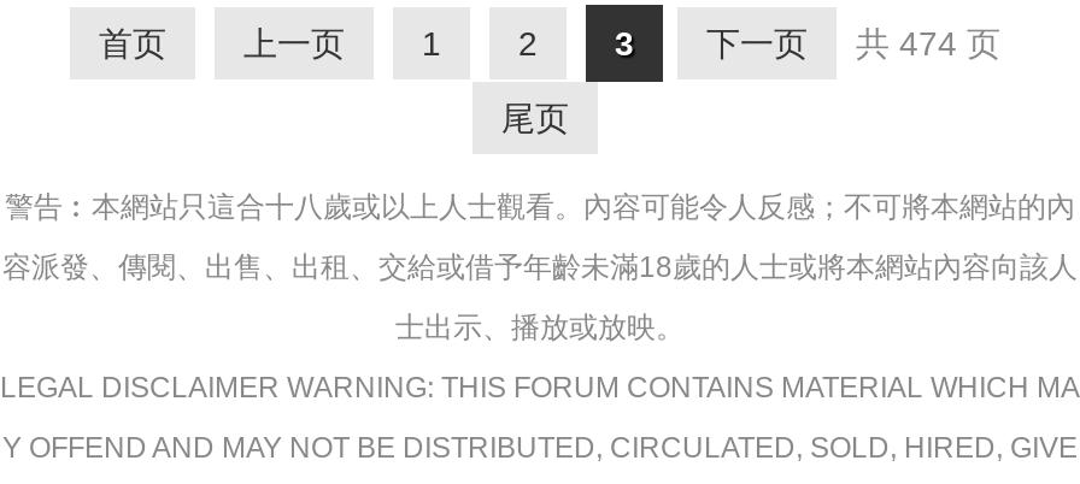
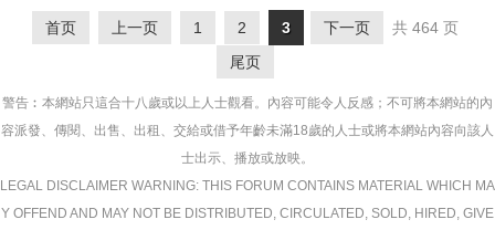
- 首页 上一页 1 2 3 下一页 共 474 页
+ 首页 上一页 1 2 3 下一页 共 464 页
